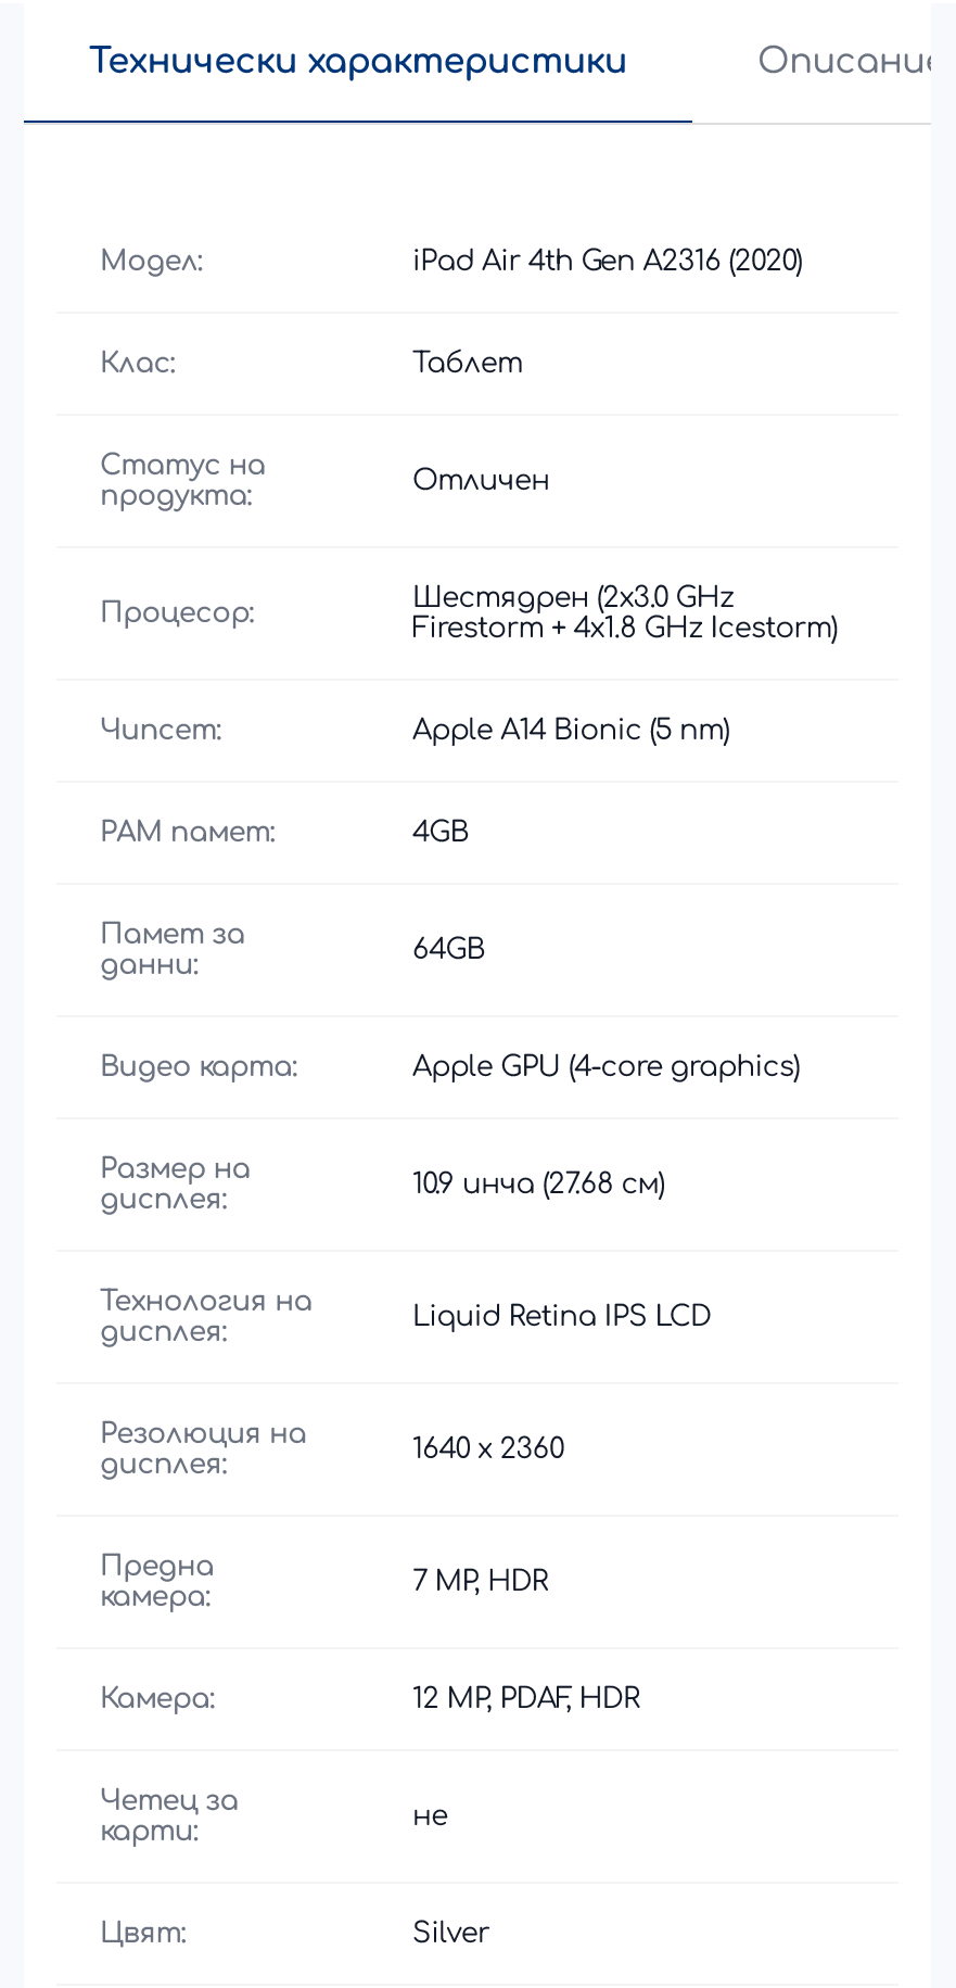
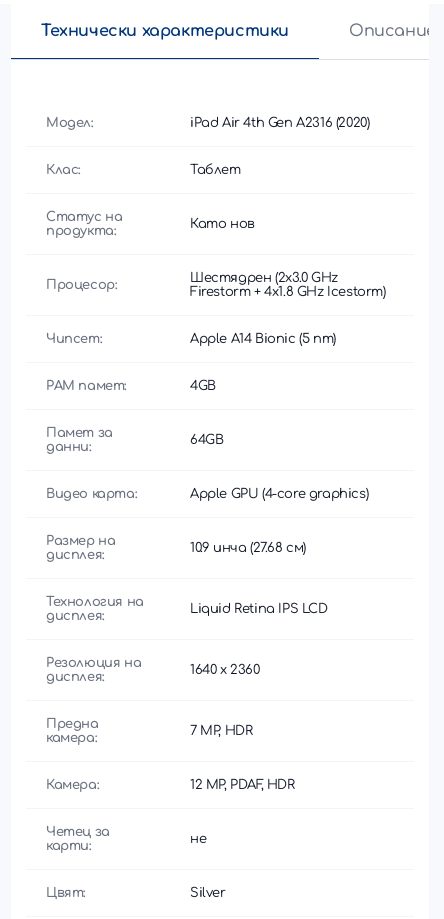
- Отличен
+ Като нов
